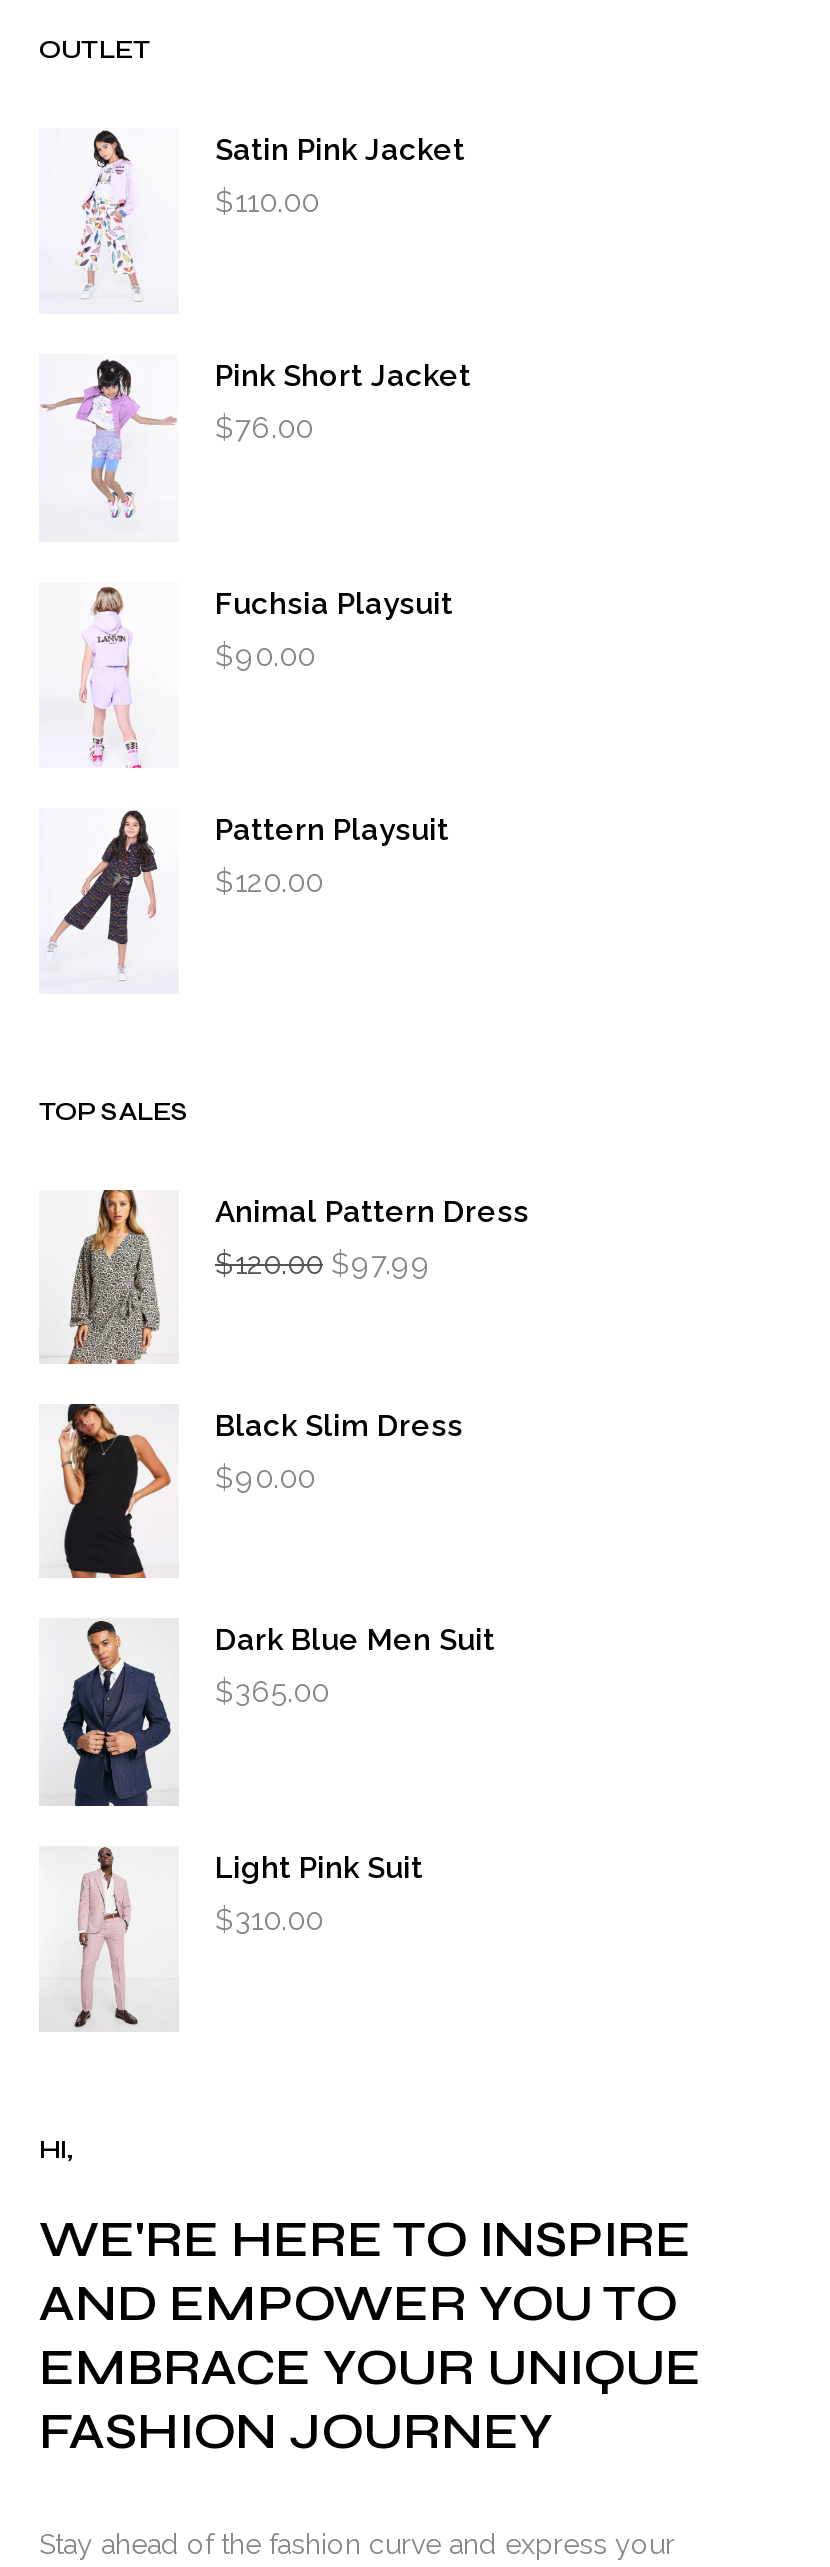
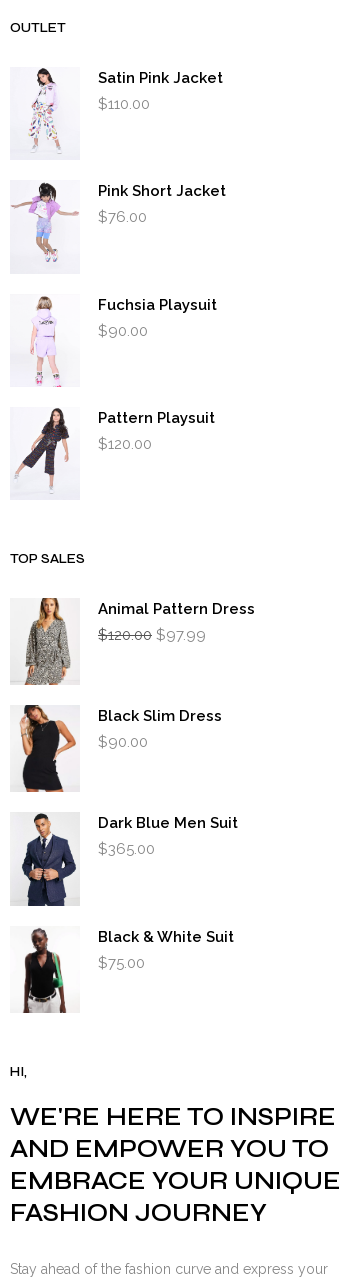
- [image]
- Light Pink Suit
- $310.00
+ [image]
+ Black & White Suit
+ $75.00
